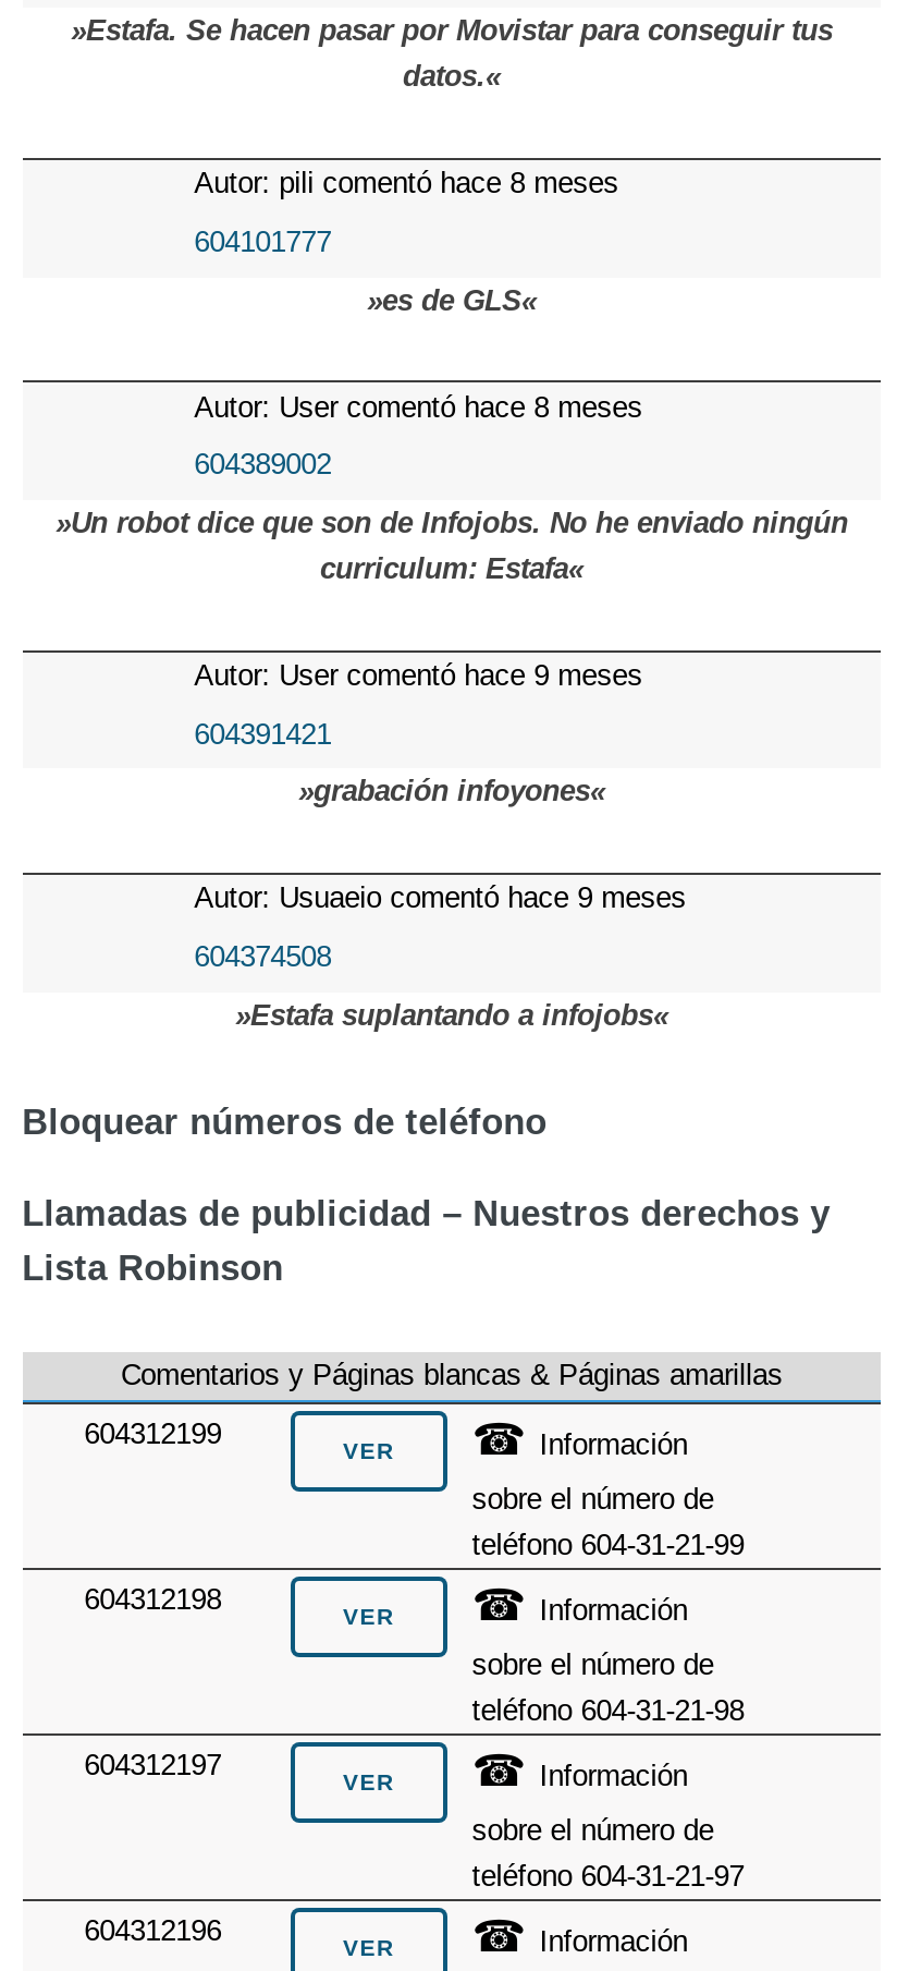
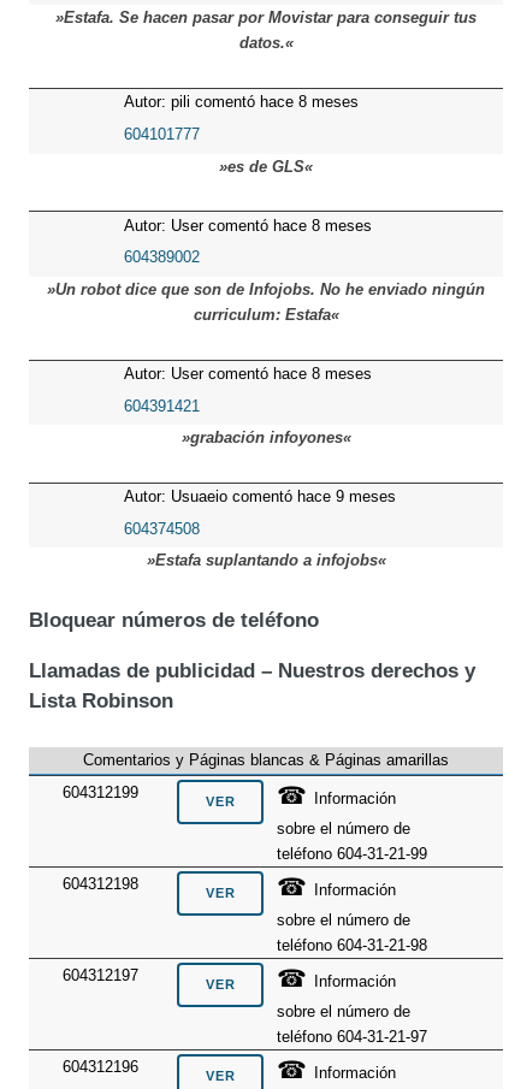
- Autor: User comentó hace 9 meses
+ Autor: User comentó hace 8 meses
